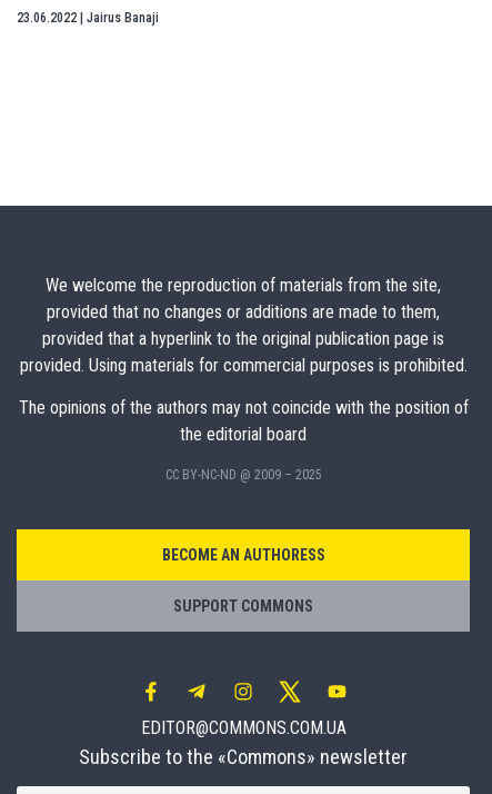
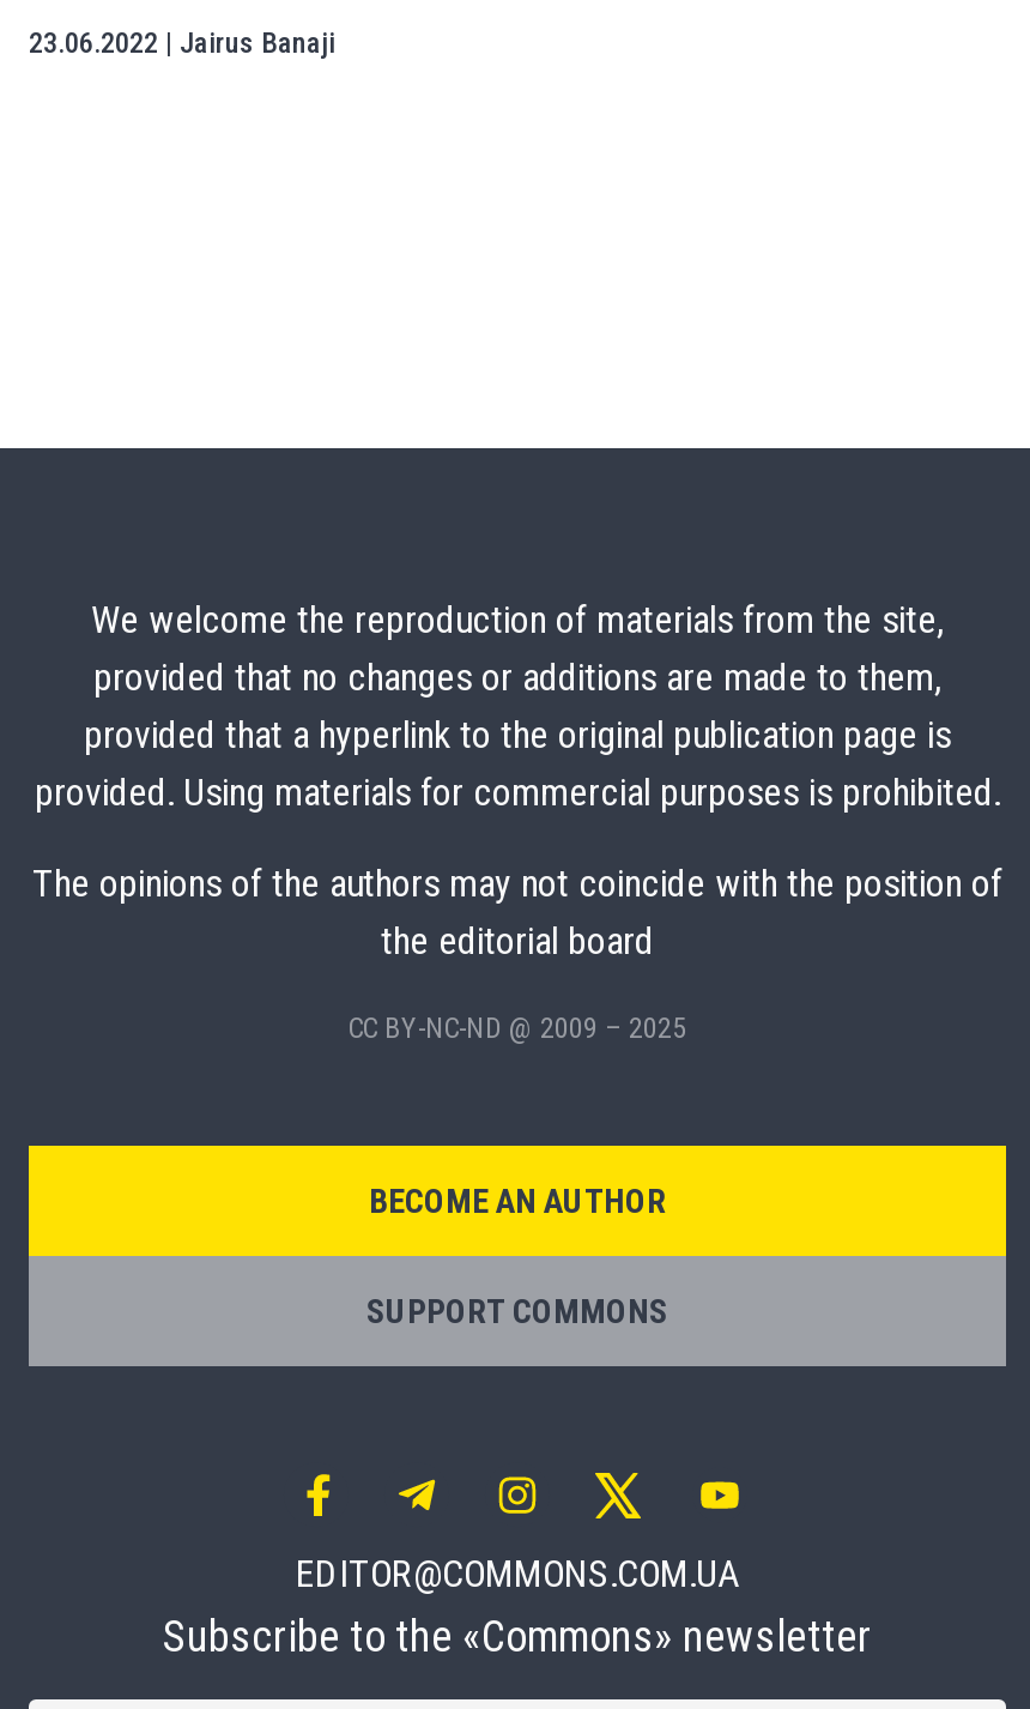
- BECOME AN AUTHORESS
+ BECOME AN AUTHOR
